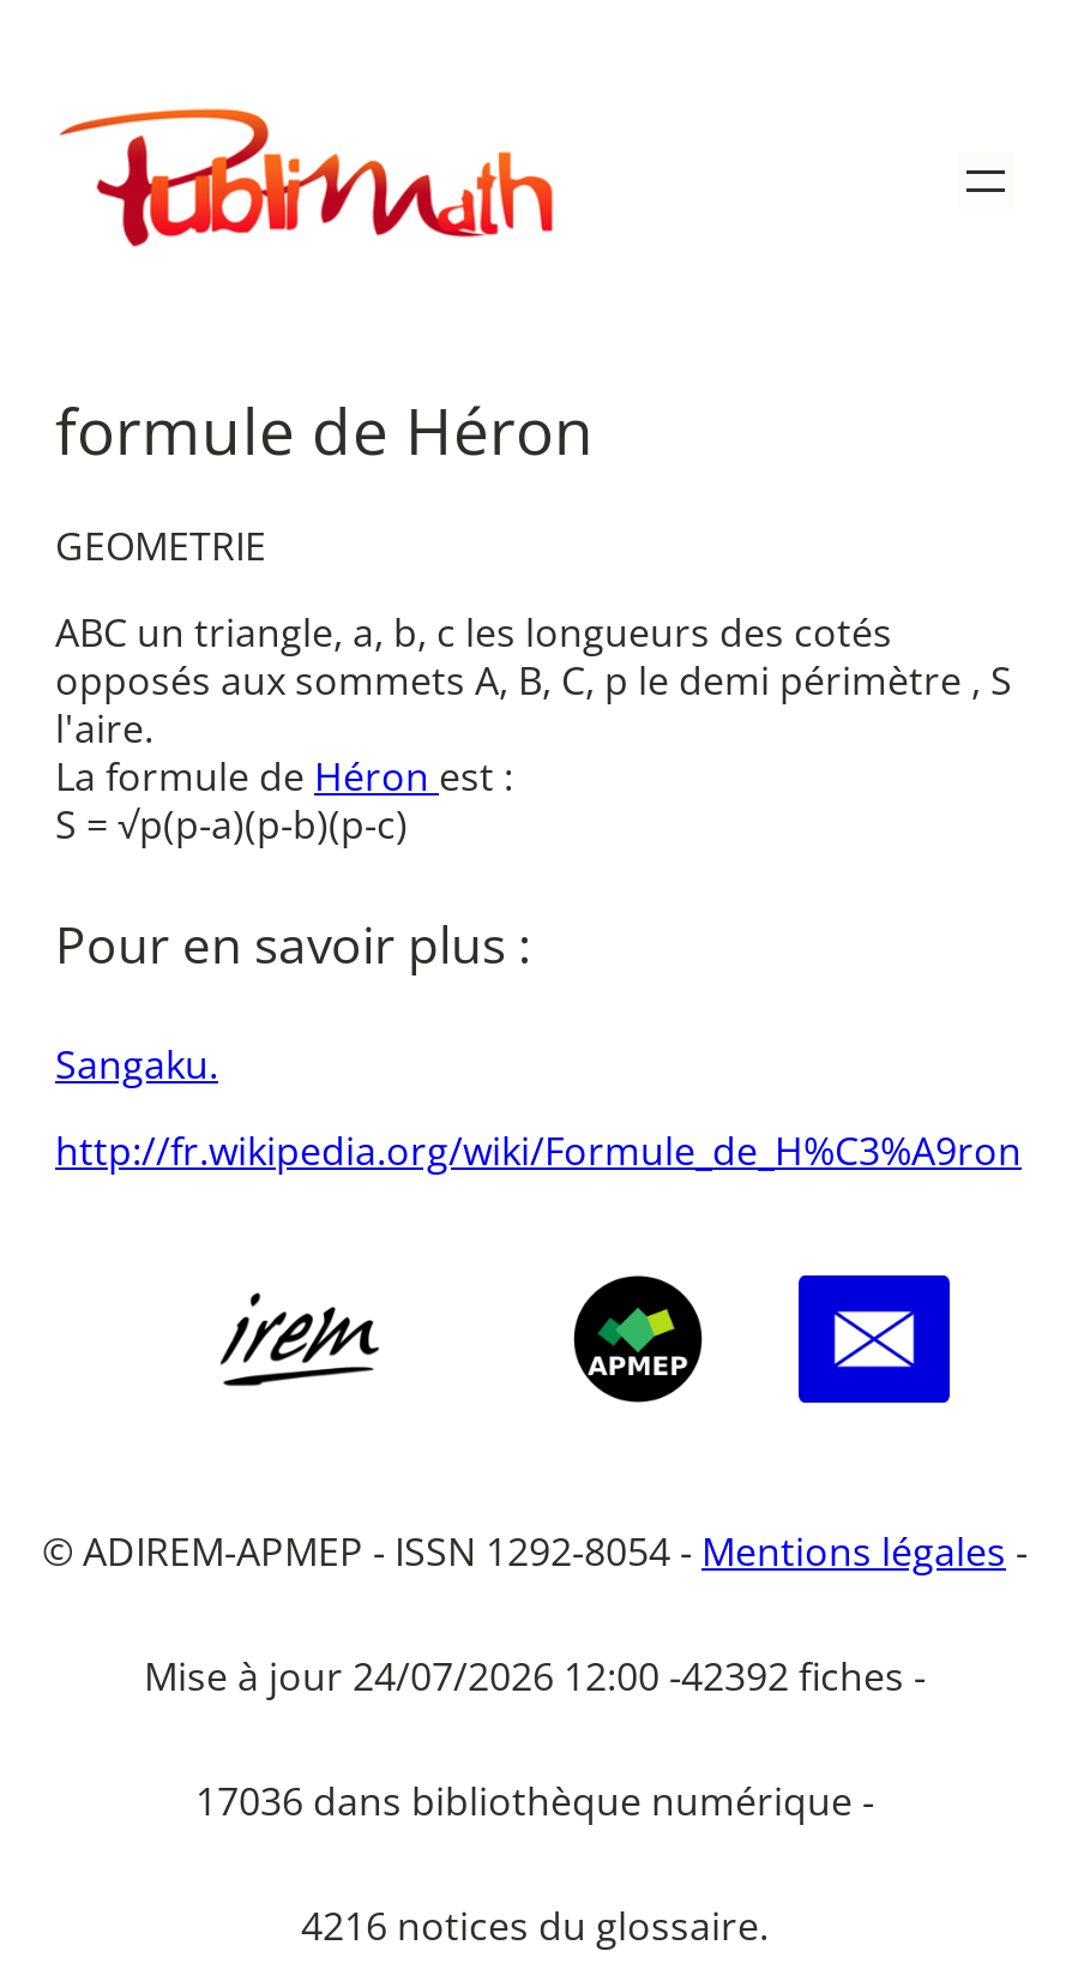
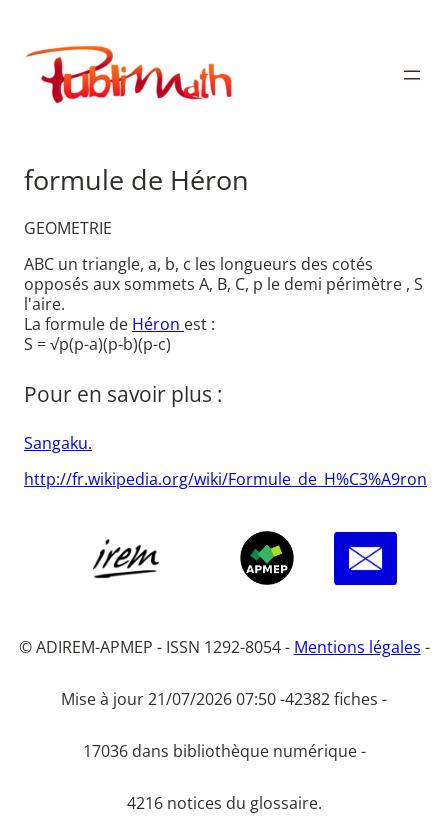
- Mise à jour 24/07/2026 12:00 - 42392 fiches -
+ Mise à jour 21/07/2026 07:50 - 42382 fiches -
